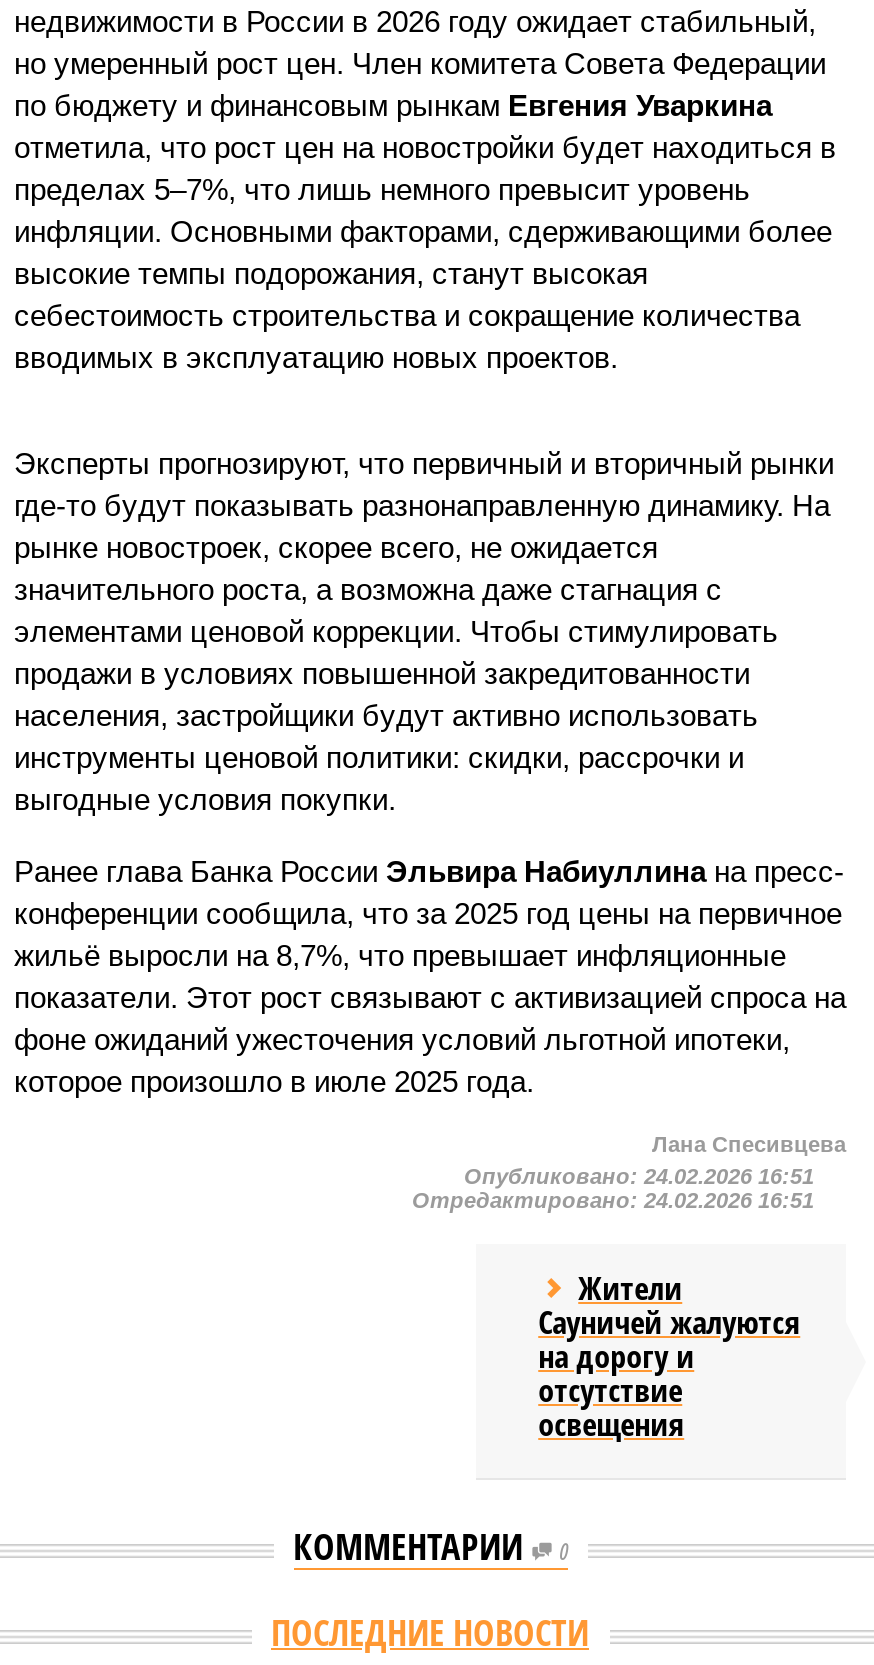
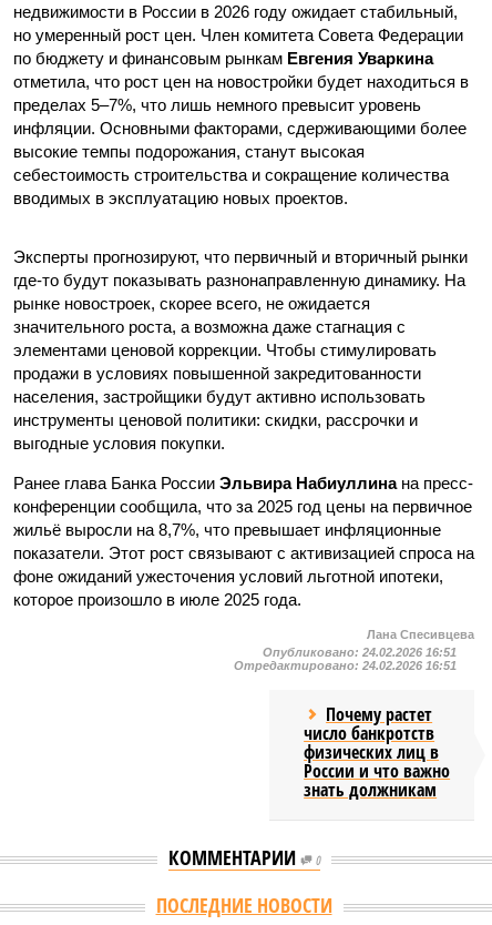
- Жители
- Сауничей жалуются
- на дорогу и
- отсутствие
- освещения
+ Почему растет
+ число банкротств
+ физических лиц в
+ России и что важно
+ знать должникам
